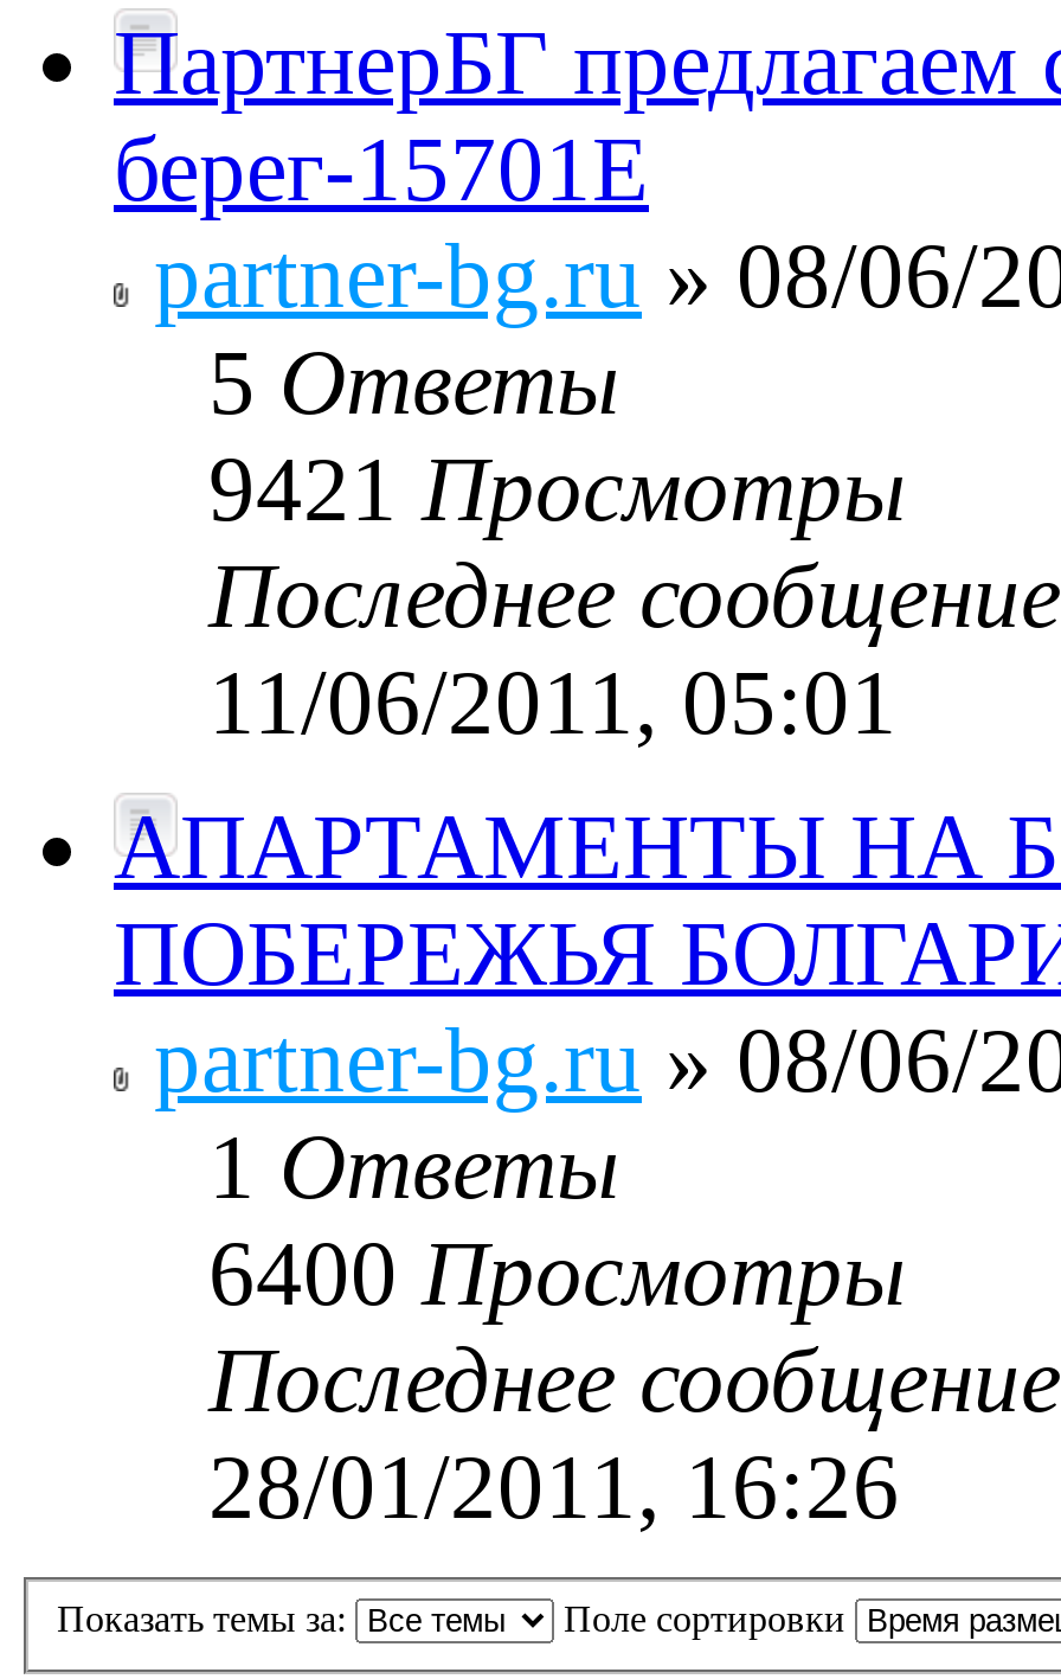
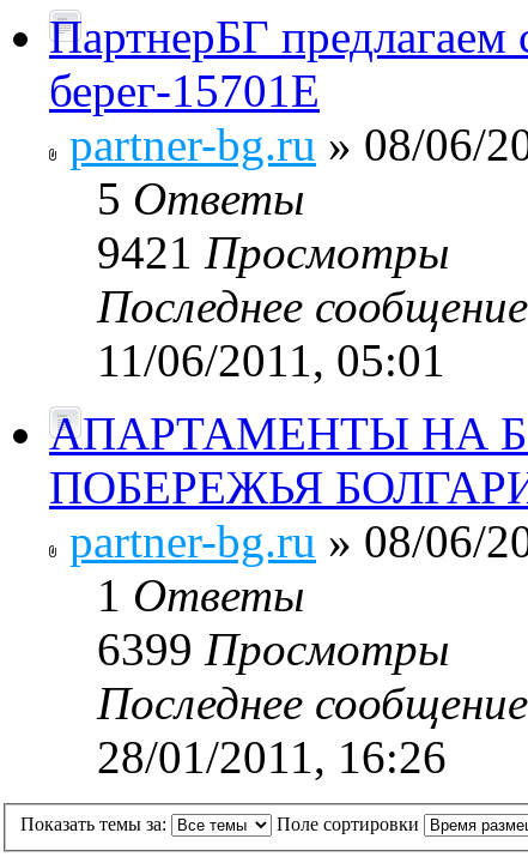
- 6400 Просмотры
+ 6399 Просмотры
